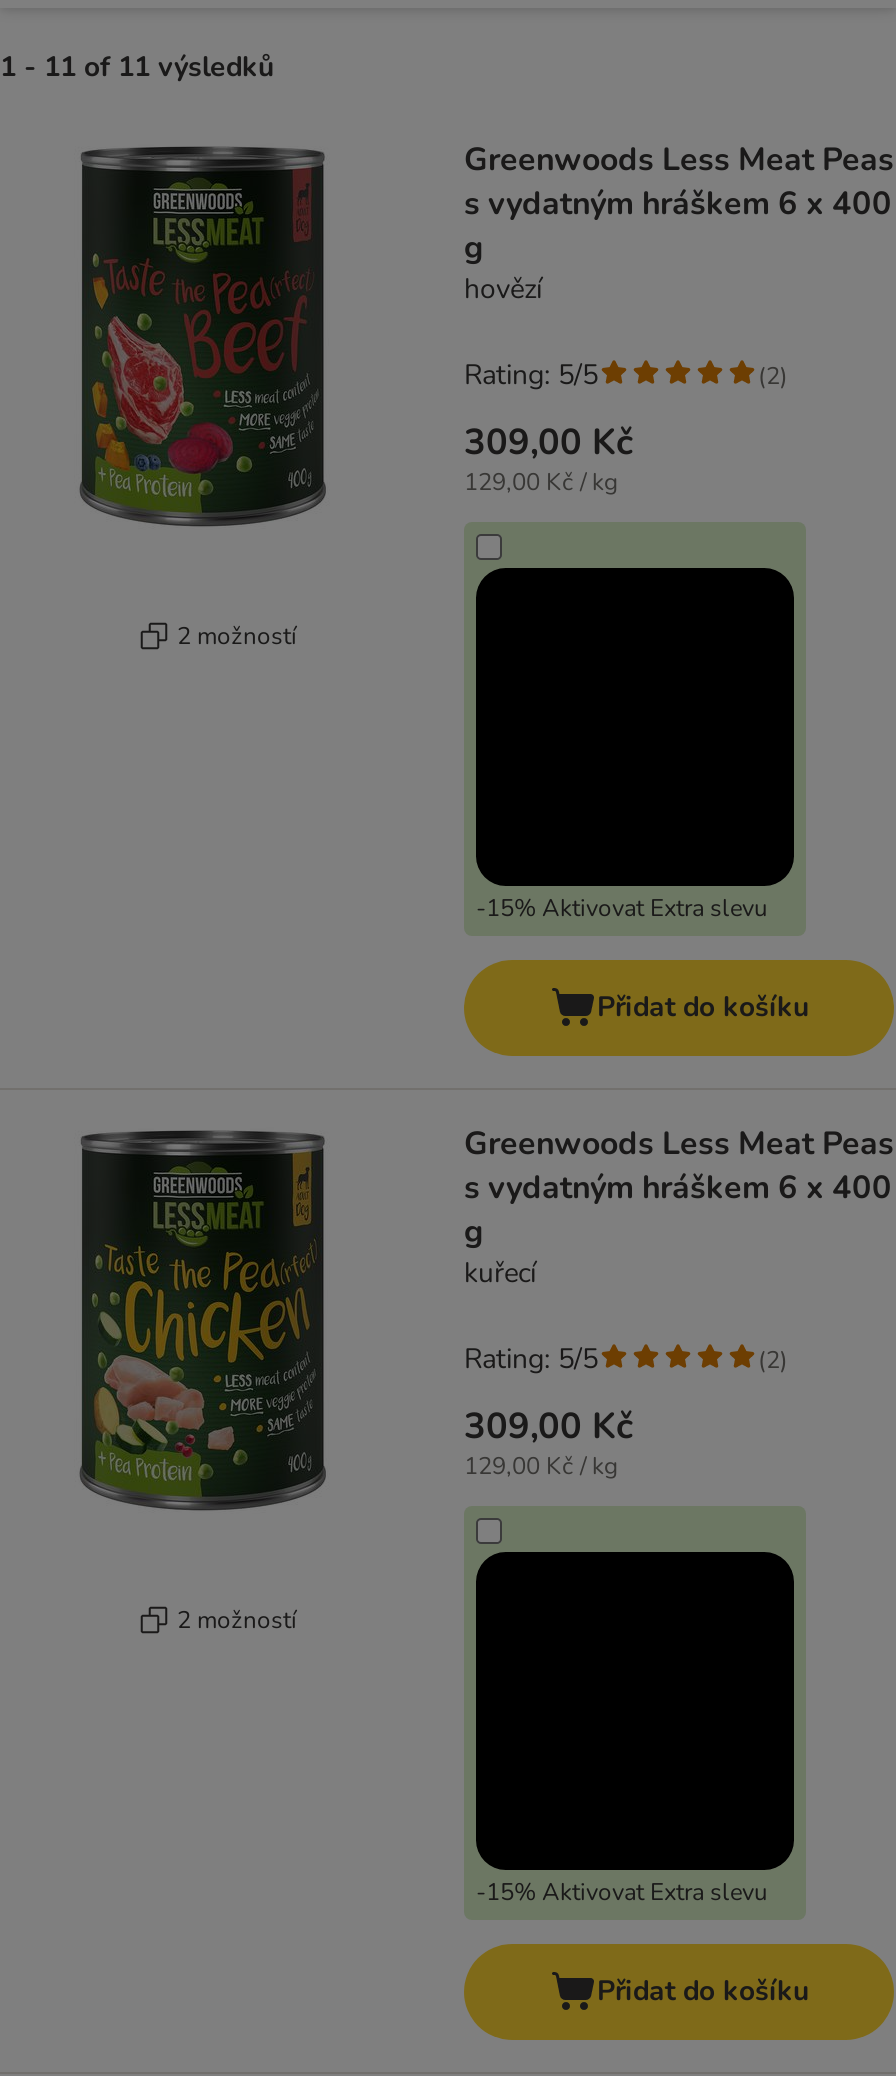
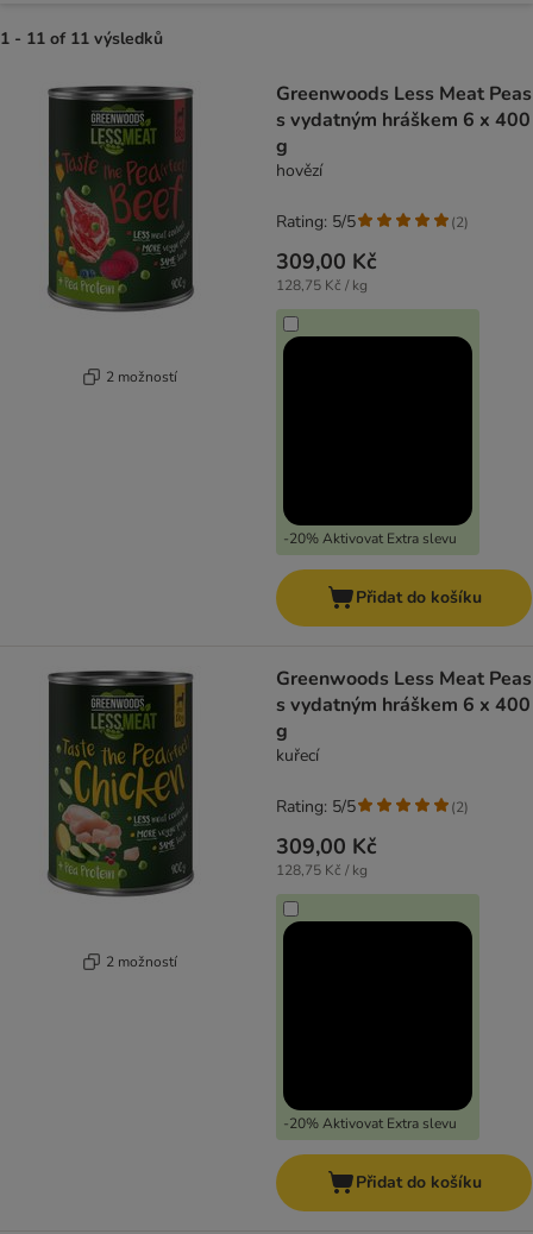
- 129,00 Kč / kg
+ 128,75 Kč / kg

- -15% Aktivovat Extra slevu
+ -20% Aktivovat Extra slevu

- 129,00 Kč / kg
+ 128,75 Kč / kg

- -15% Aktivovat Extra slevu
+ -20% Aktivovat Extra slevu
